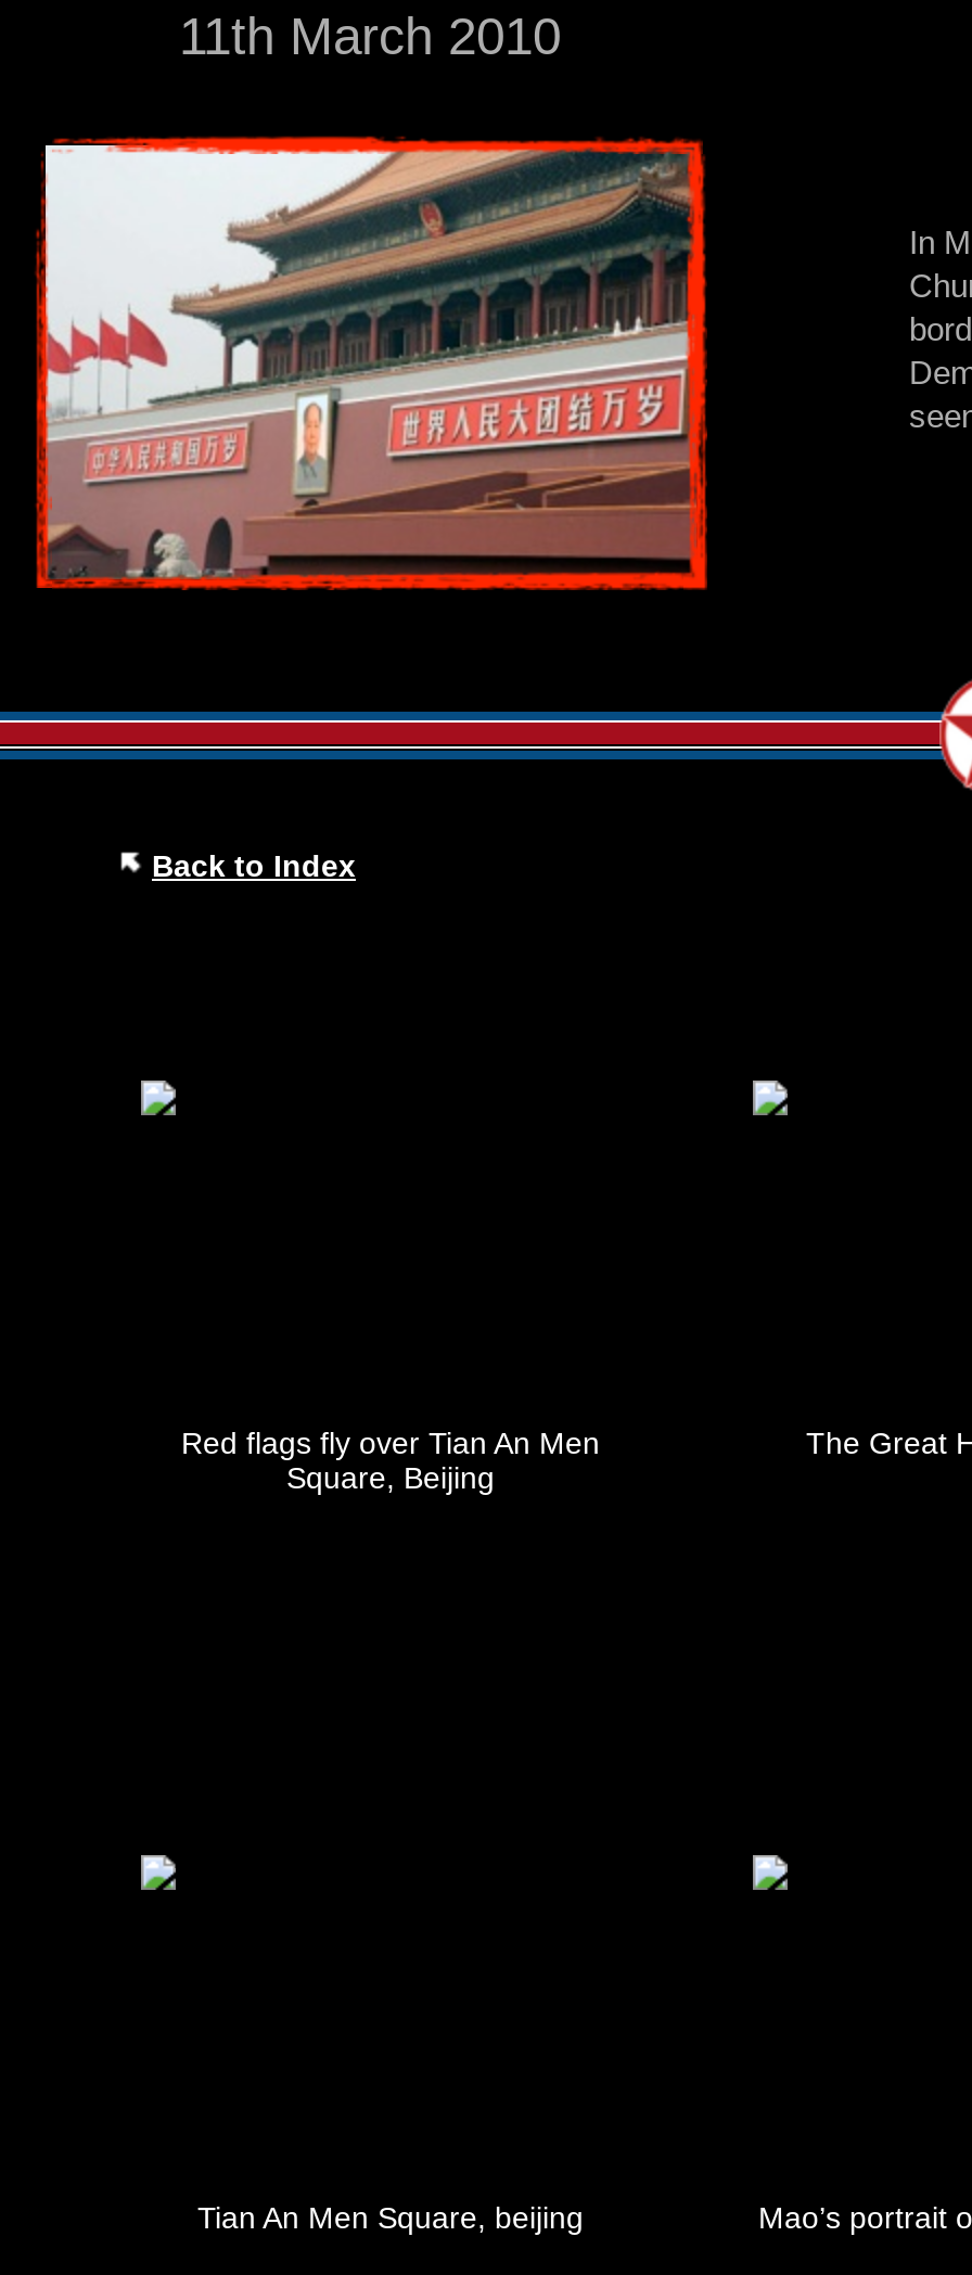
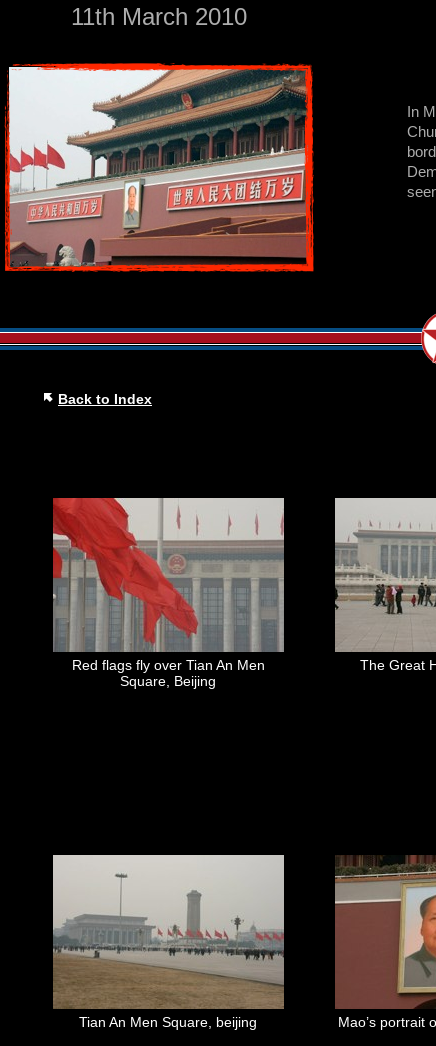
+ [image]

+ [image]

+ [image]

+ [image]
